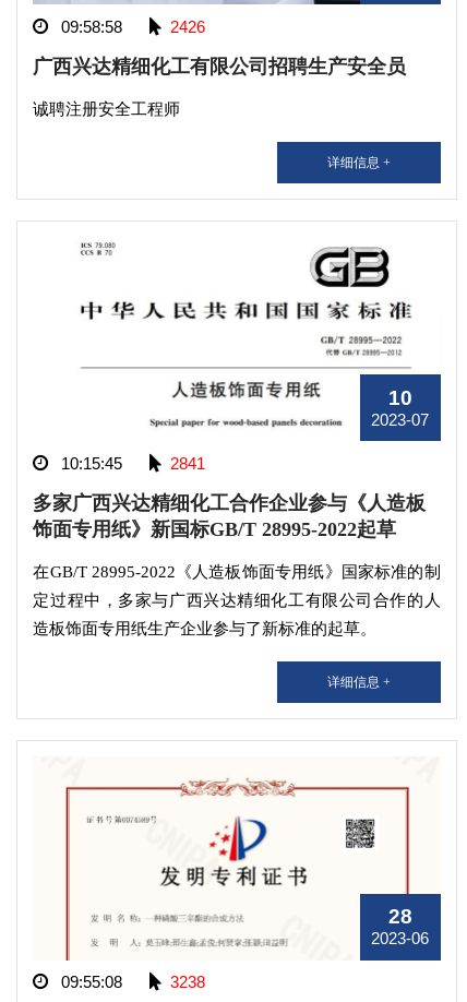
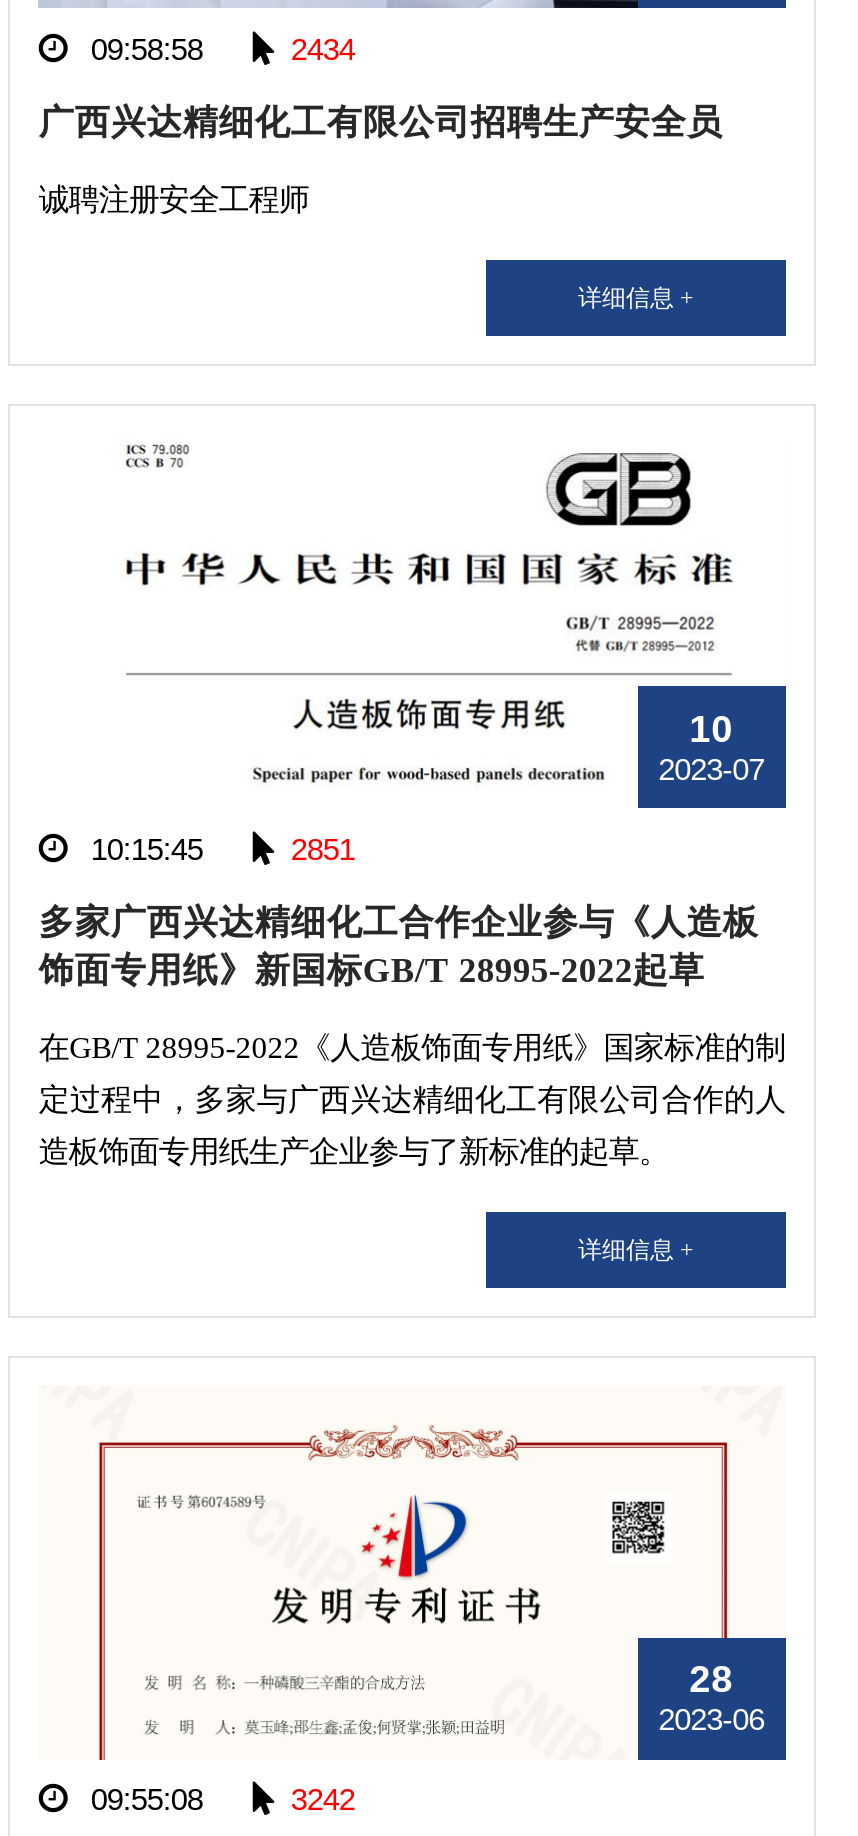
- 2426
+ 2434

- 2841
+ 2851

- 3238
+ 3242
